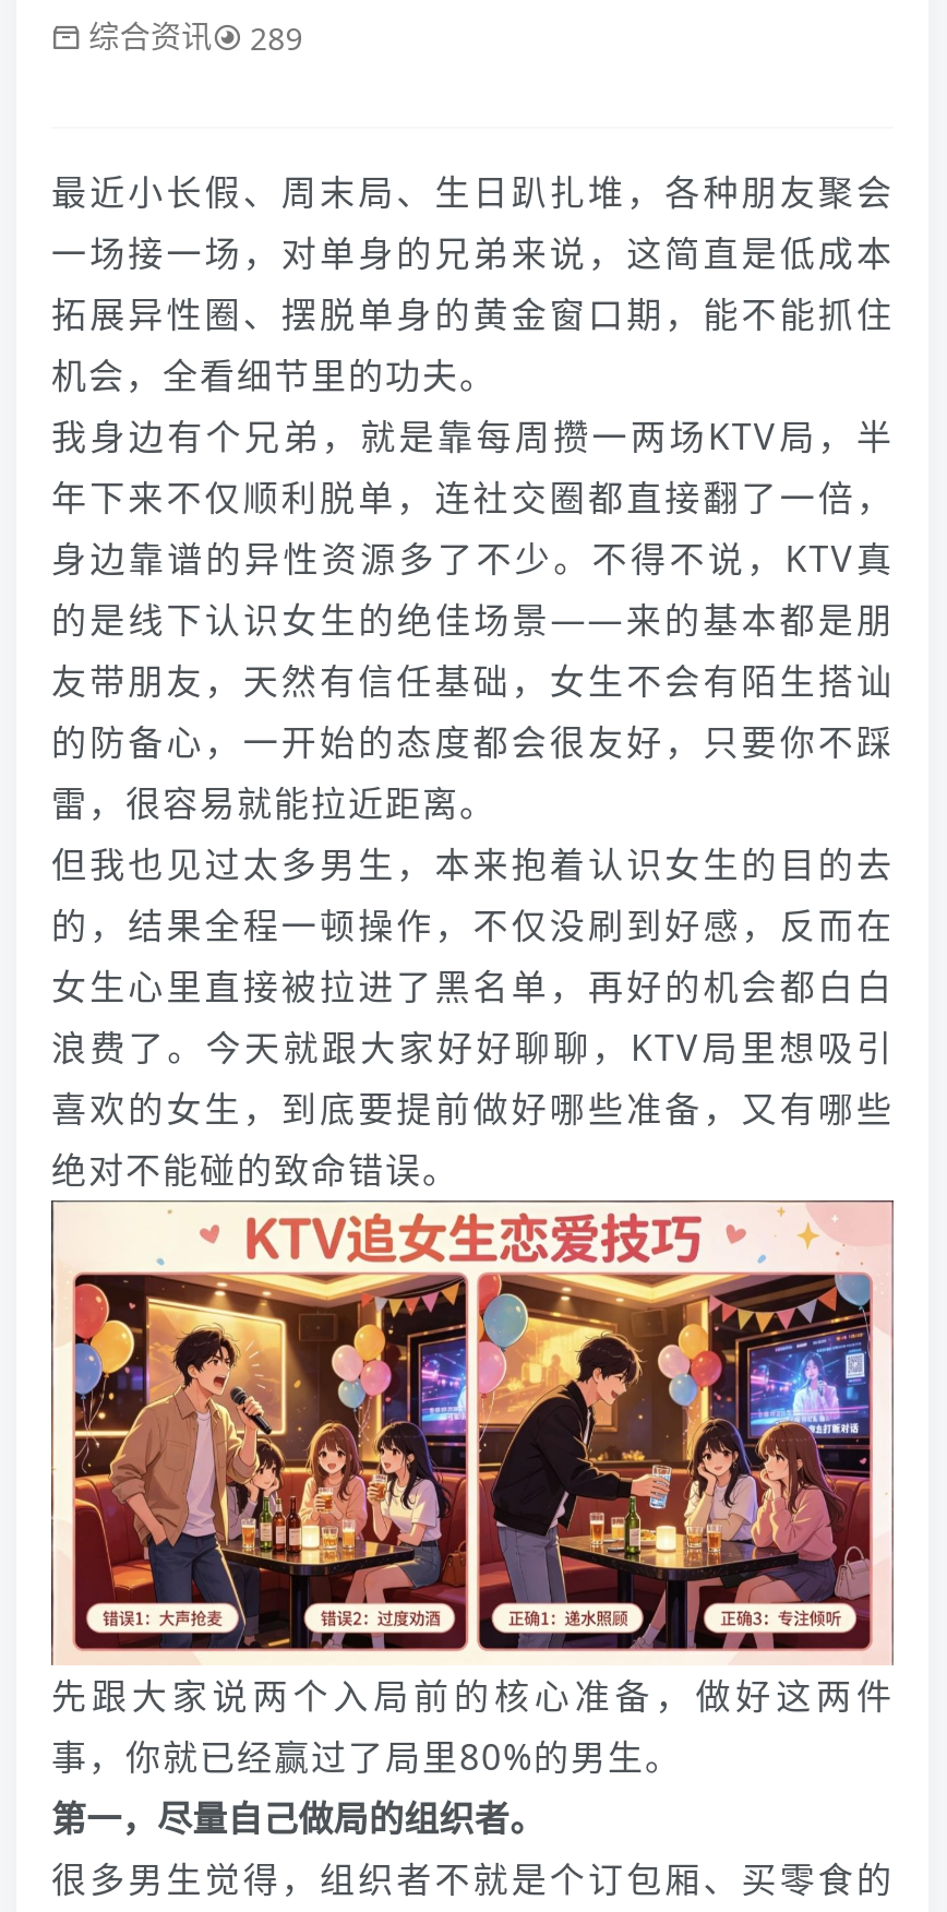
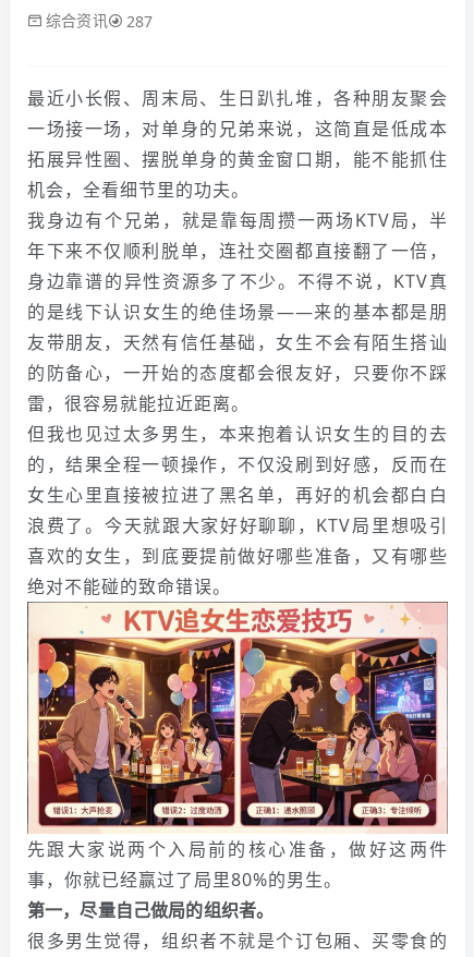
- 综合资讯 289
+ 综合资讯 287
